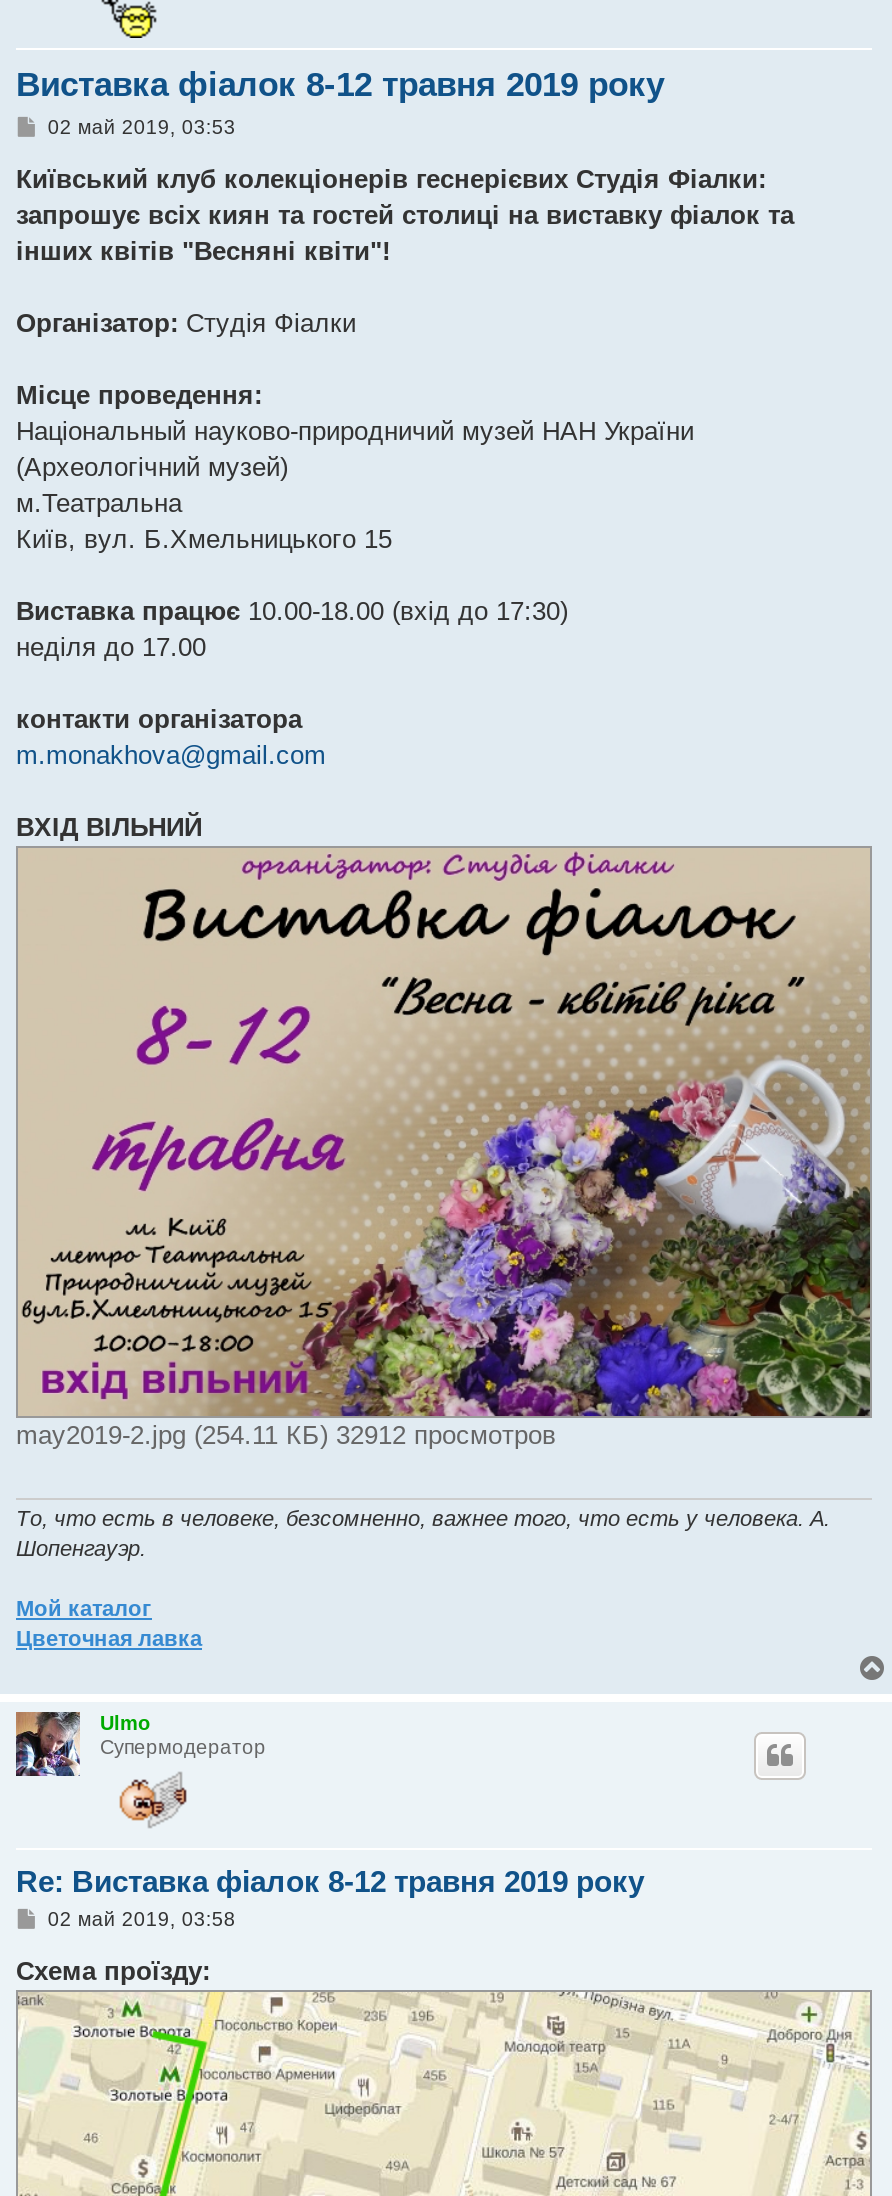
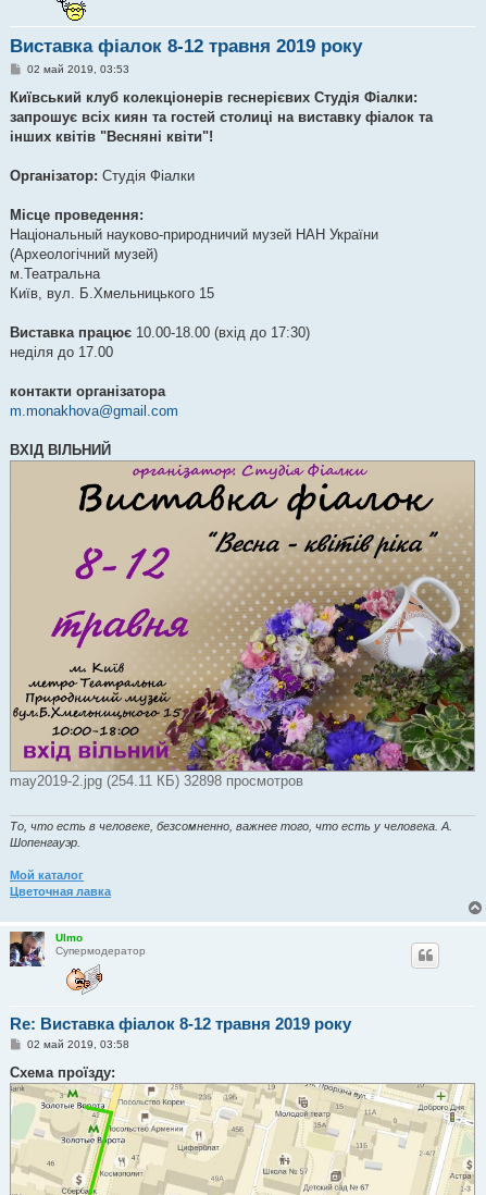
- may2019-2.jpg (254.11 КБ) 32912 просмотров
+ may2019-2.jpg (254.11 КБ) 32898 просмотров
